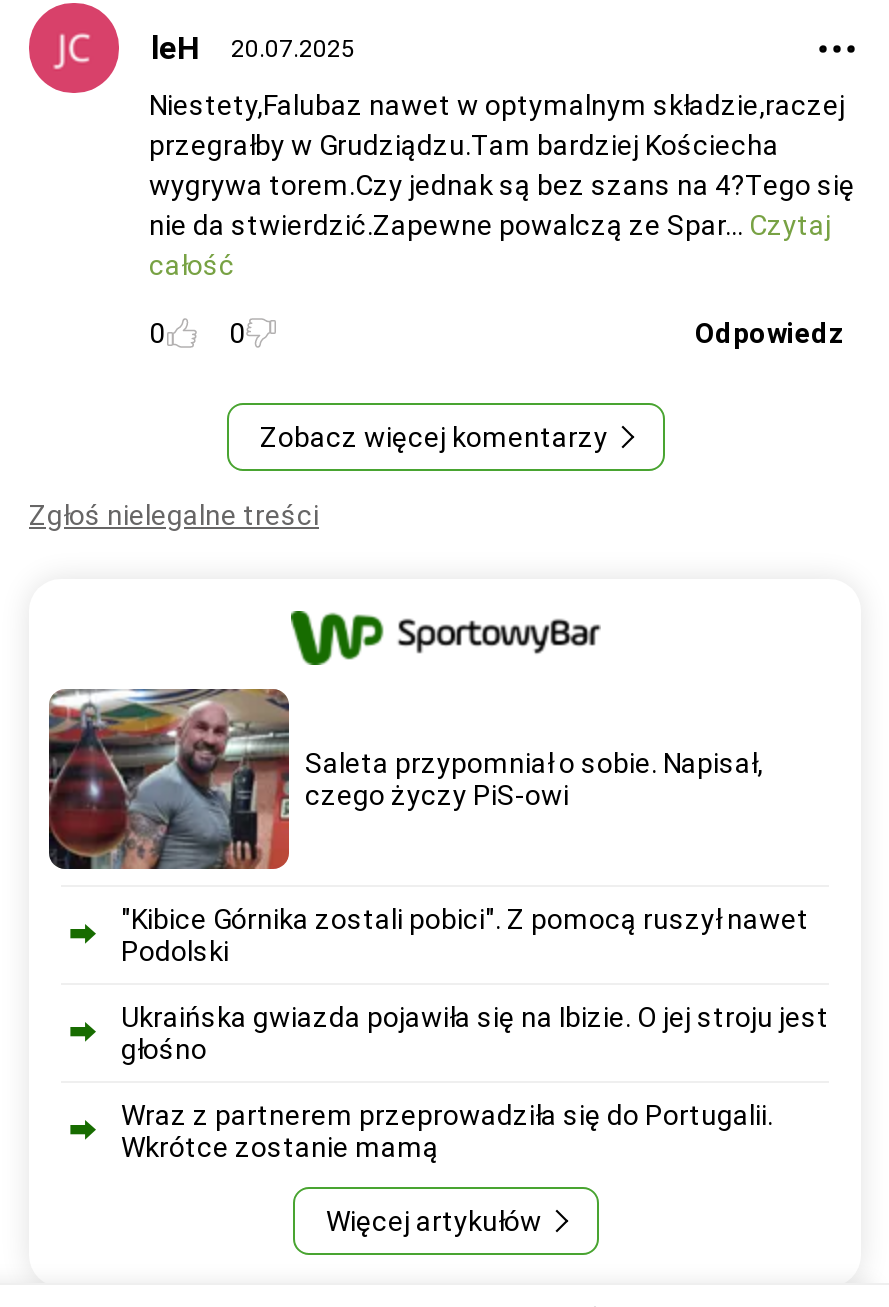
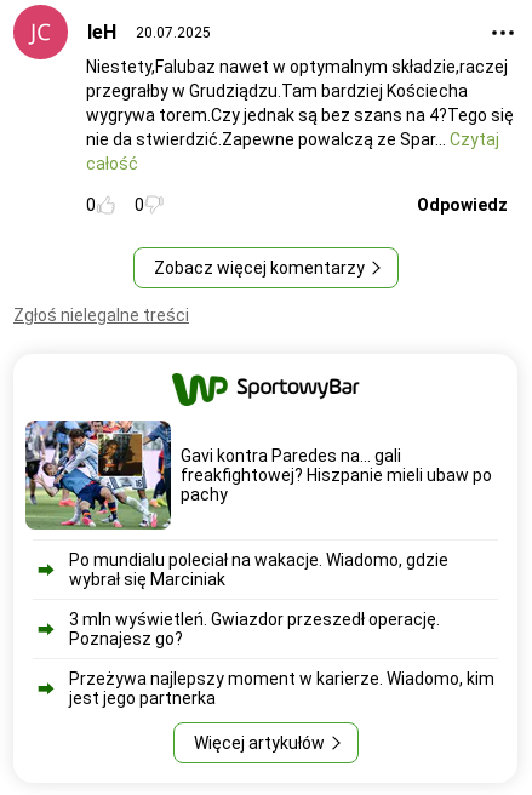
- [image]
- Saleta przypomniał o sobie. Napisał,
- czego życzy PiS-owi
+ [image]
+ Gavi kontra Paredes na... gali
+ freakfightowej? Hiszpanie mieli ubaw po
+ pachy

- "Kibice Górnika zostali pobici". Z pomocą ruszył nawet
- Podolski
+ Po mundialu poleciał na wakacje. Wiadomo, gdzie
+ wybrał się Marciniak

- Ukraińska gwiazda pojawiła się na Ibizie. O jej stroju jest
- głośno
+ 3 mln wyświetleń. Gwiazdor przeszedł operację.
+ Poznajesz go?

- Wraz z partnerem przeprowadziła się do Portugalii.
- Wkrótce zostanie mamą
+ Przeżywa najlepszy moment w karierze. Wiadomo, kim
+ jest jego partnerka
